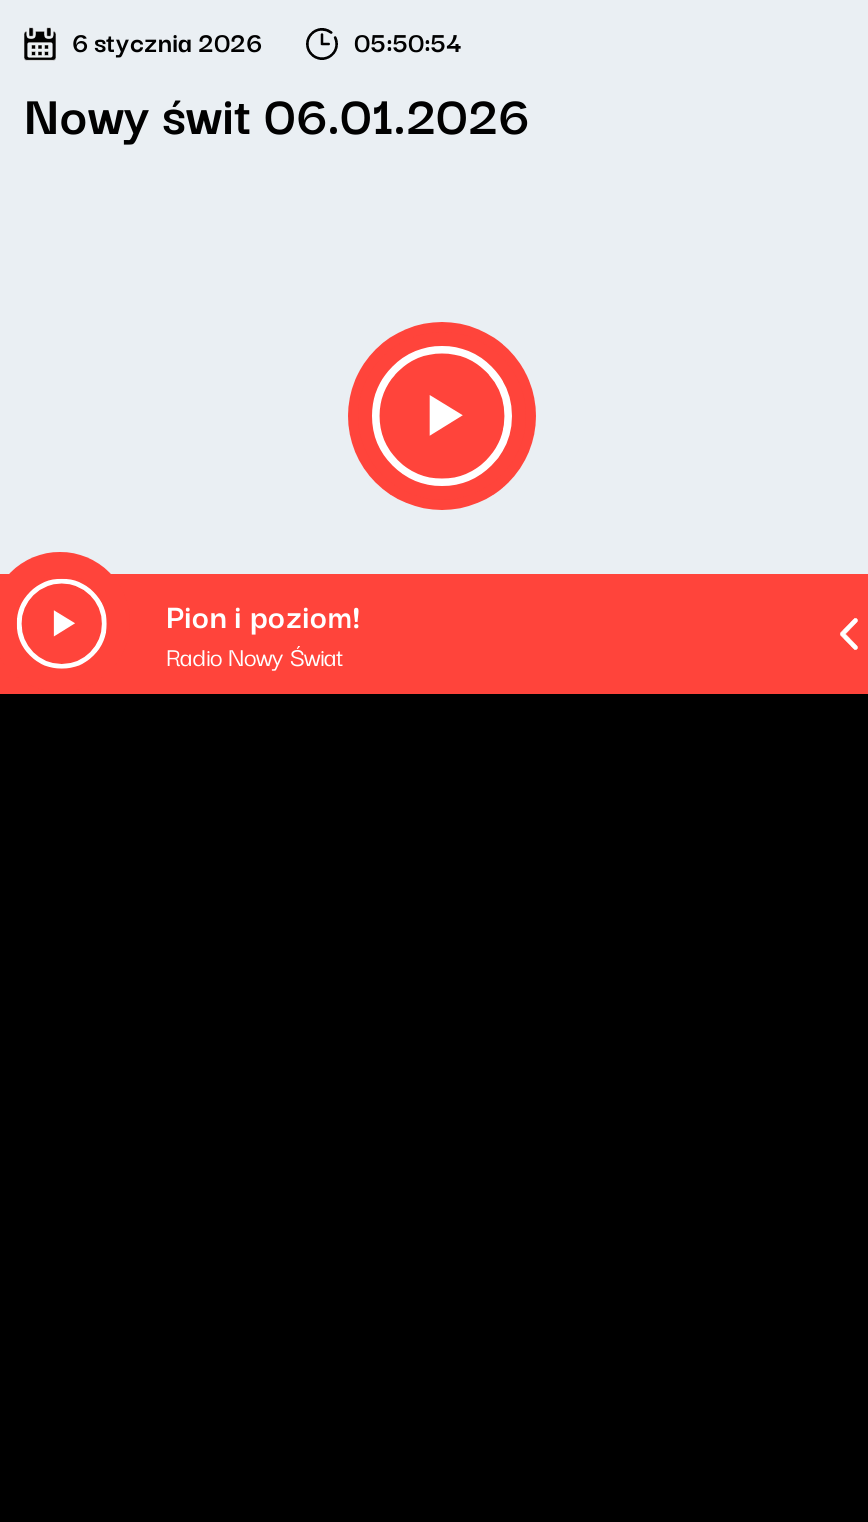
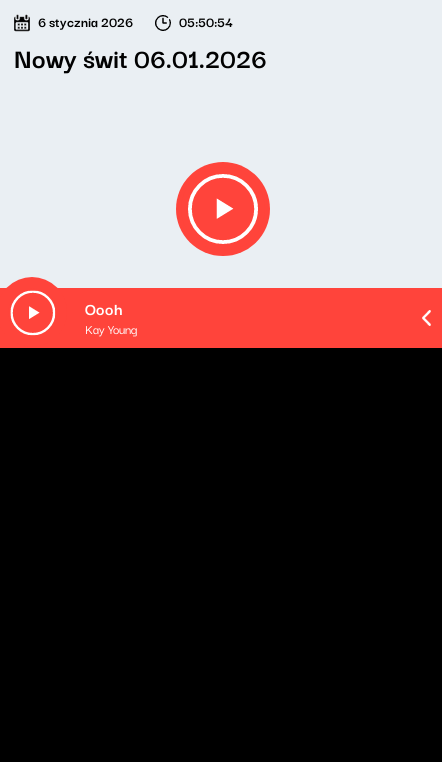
- Pion i poziom!
- Radio Nowy Świat
+ Oooh
+ Kay Young
